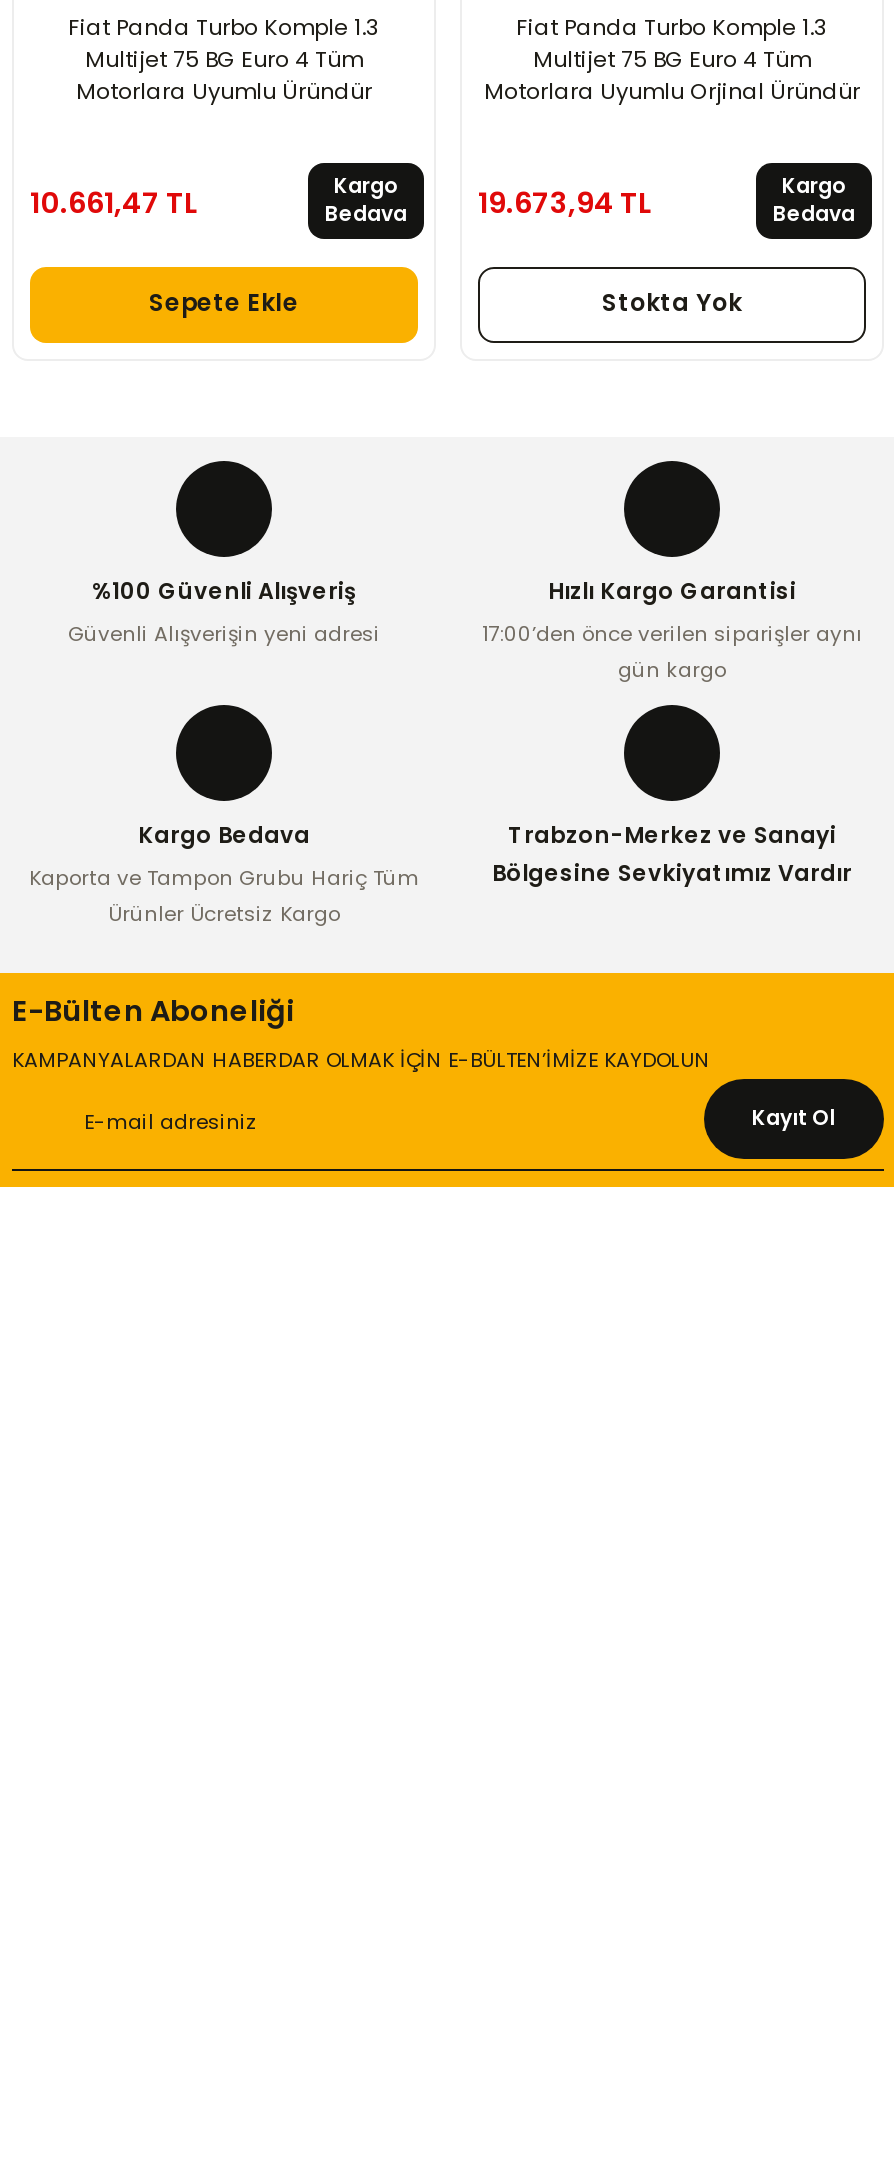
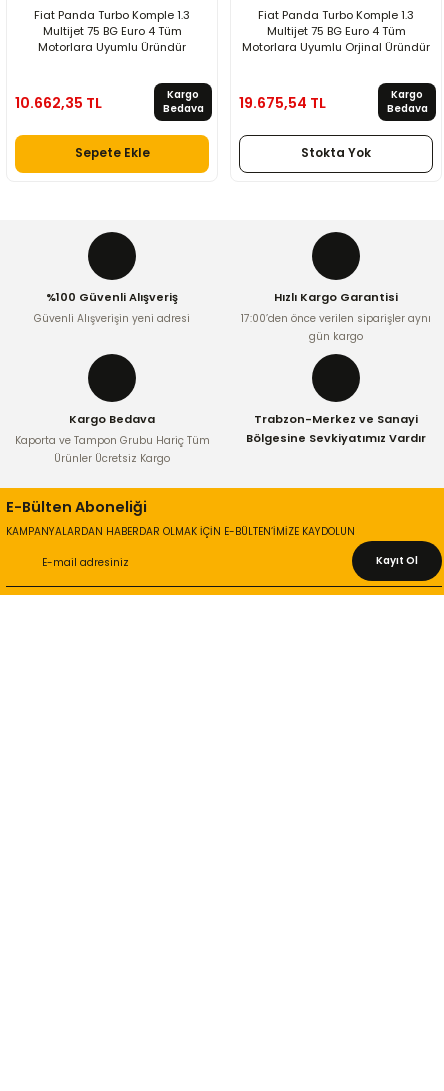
- 10.661,47 TL
+ 10.662,35 TL

- 19.673,94 TL
+ 19.675,54 TL
